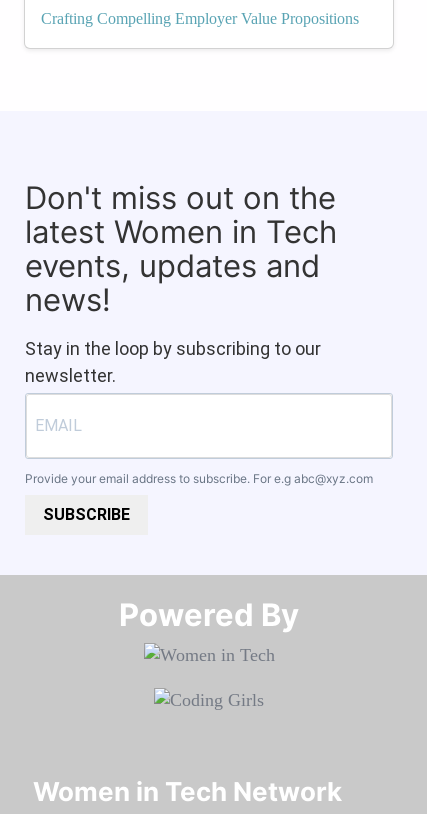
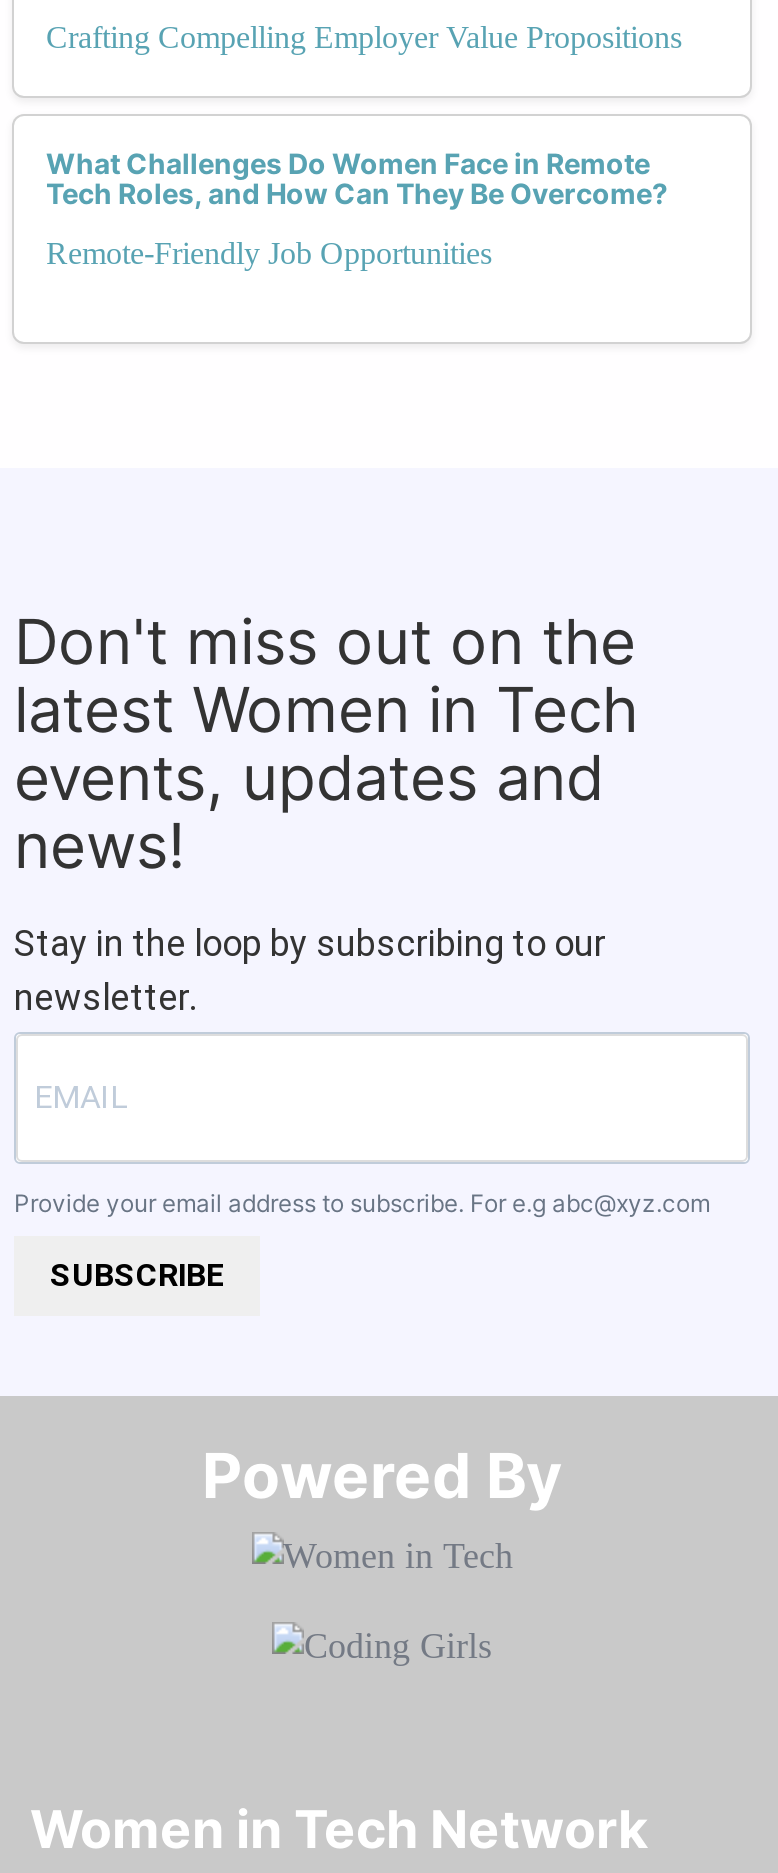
+ What Challenges Do Women Face in Remote
+ Tech Roles, and How Can They Be Overcome?
+ Remote-Friendly Job Opportunities
